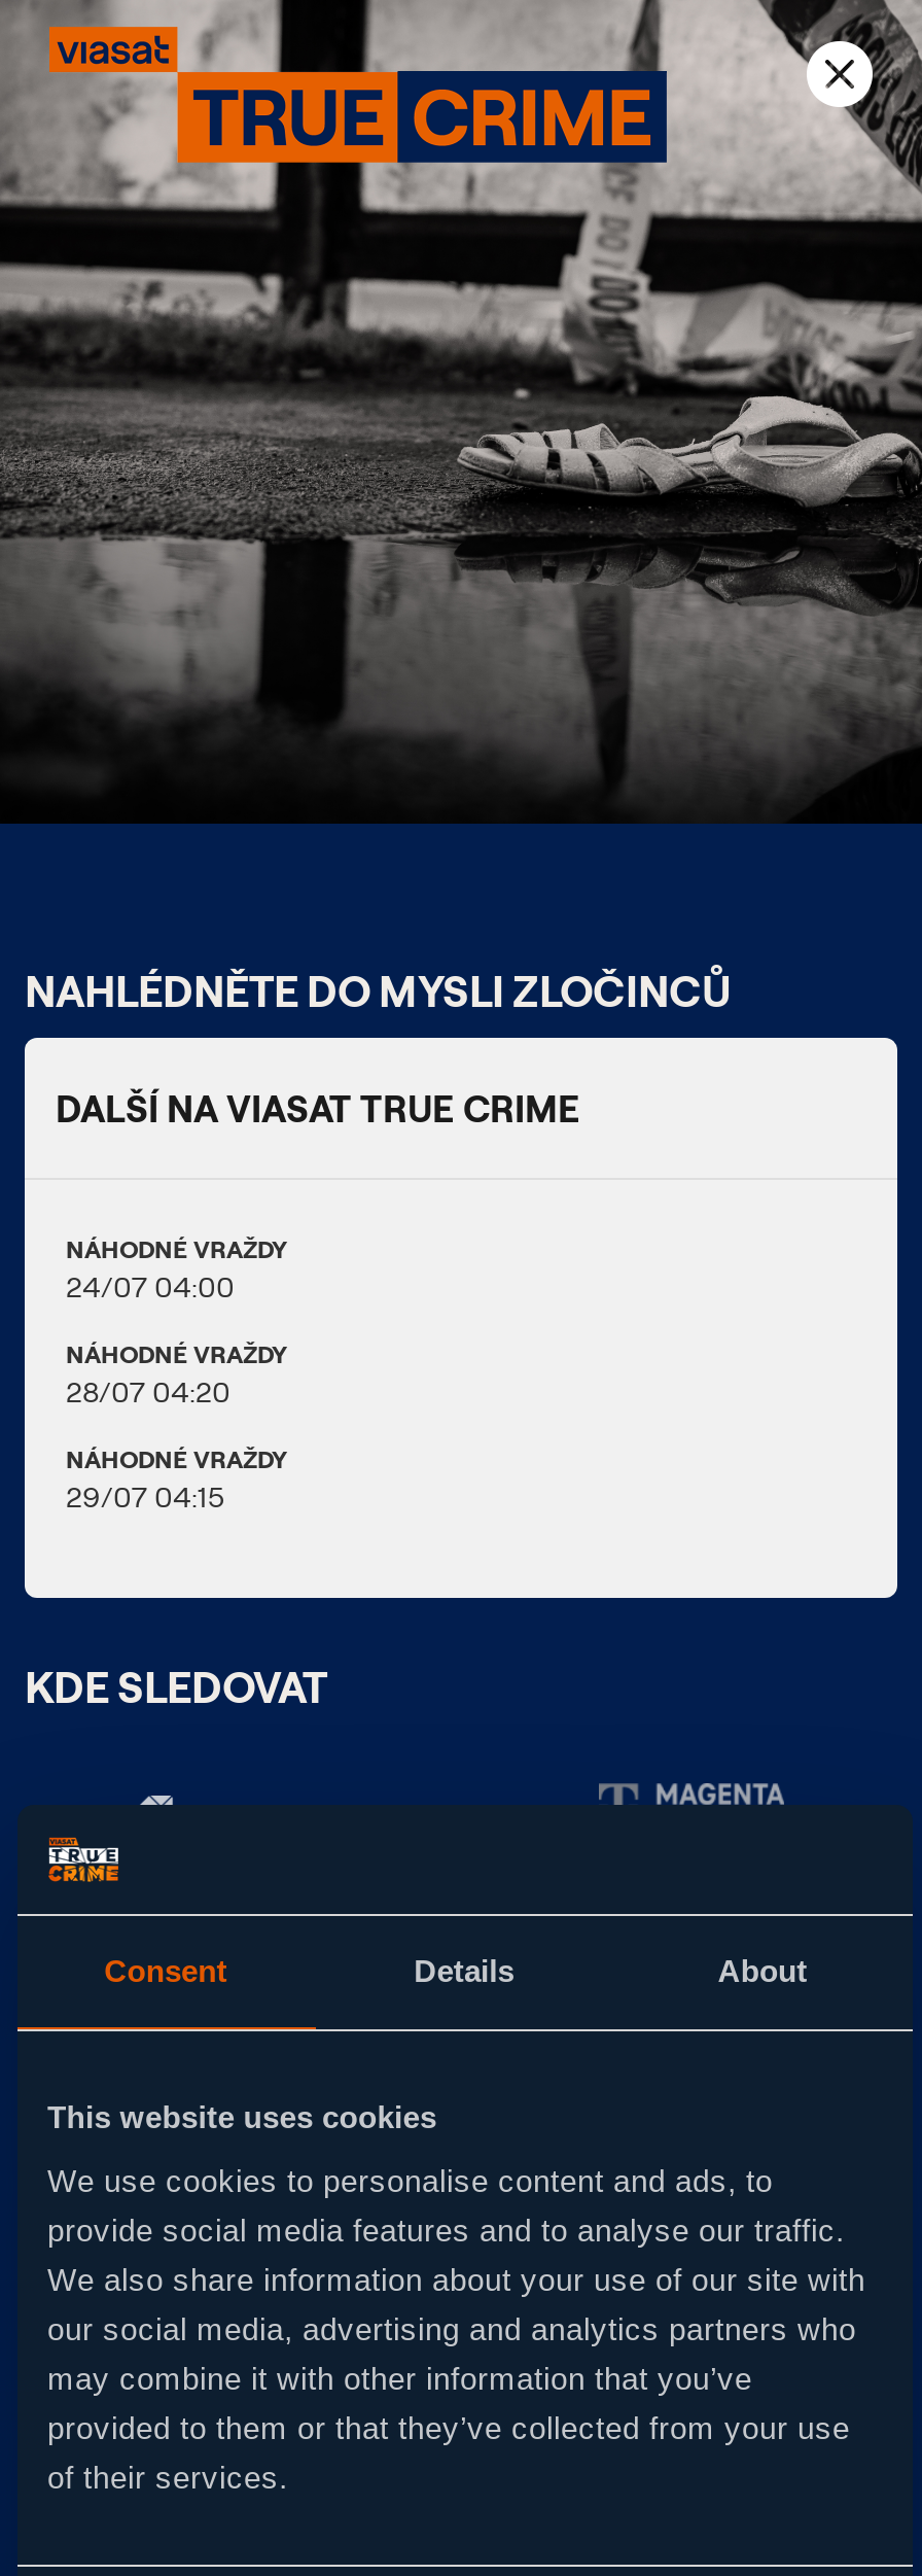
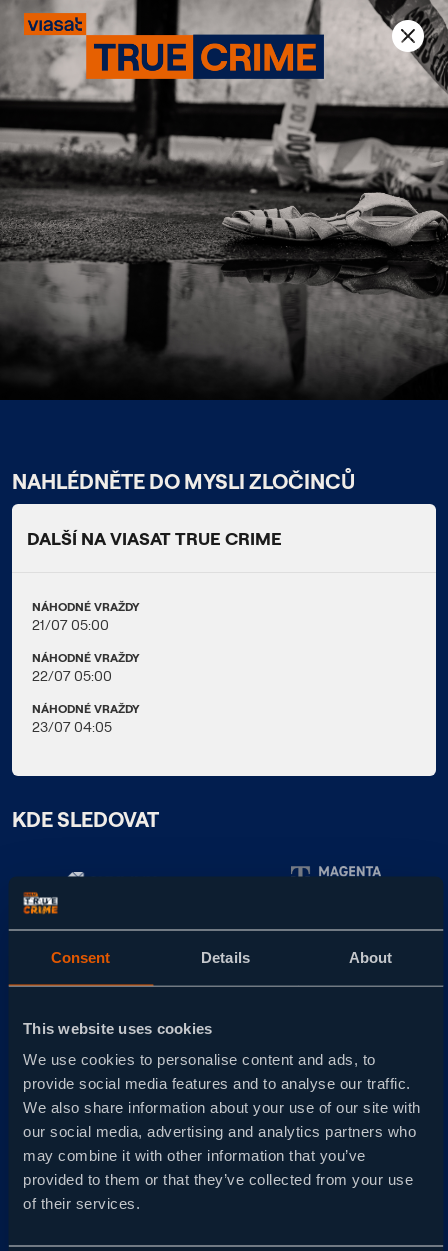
- 24/07 04:00
+ 21/07 05:00

- 28/07 04:20
+ 22/07 05:00

- 29/07 04:15
+ 23/07 04:05
